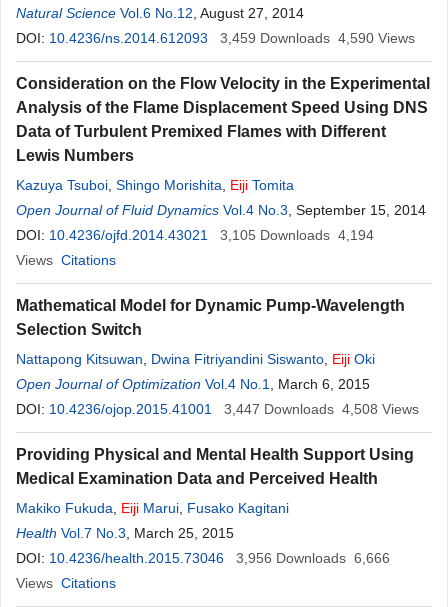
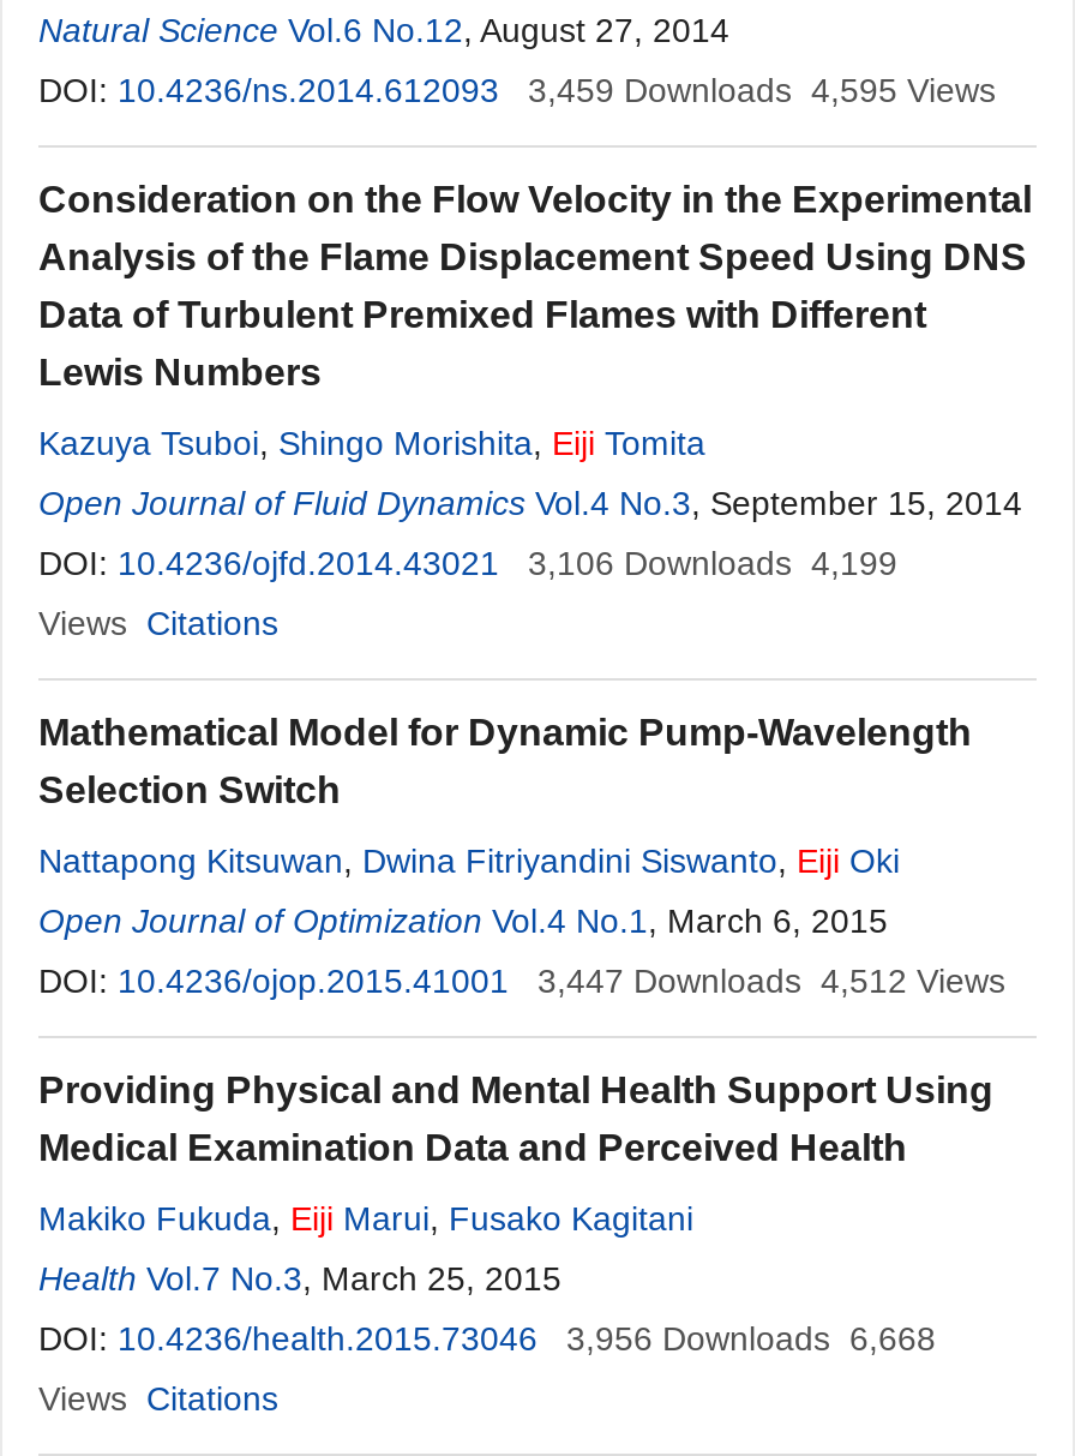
- 3,459 Downloads 4,590 Views
+ 3,459 Downloads 4,595 Views

- DOI: 10.4236/ojfd.2014.43021 3,105 Downloads 4,194
+ DOI: 10.4236/ojfd.2014.43021 3,106 Downloads 4,199

- 3,447 Downloads 4,508 Views
+ 3,447 Downloads 4,512 Views

- DOI: 10.4236/health.2015.73046 3,956 Downloads 6,666
+ DOI: 10.4236/health.2015.73046 3,956 Downloads 6,668
